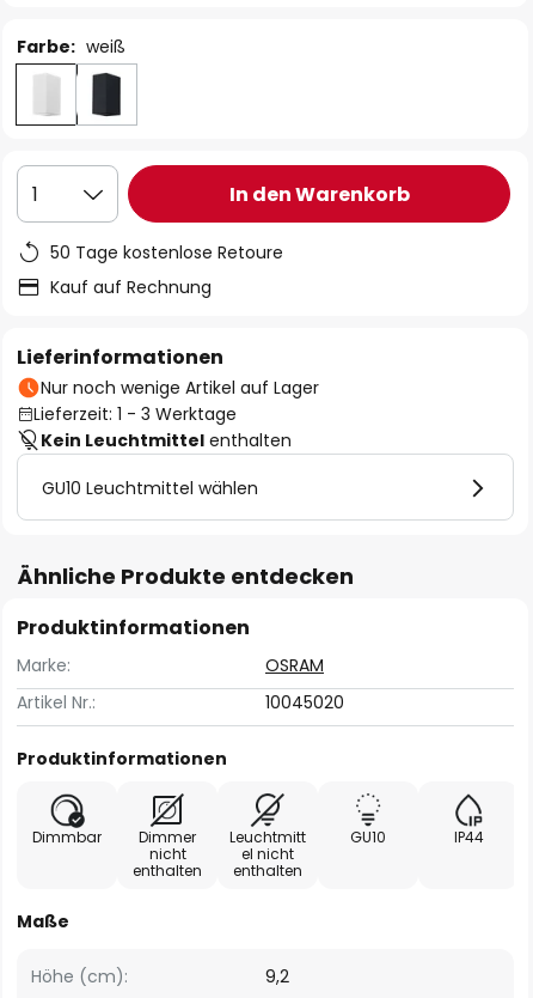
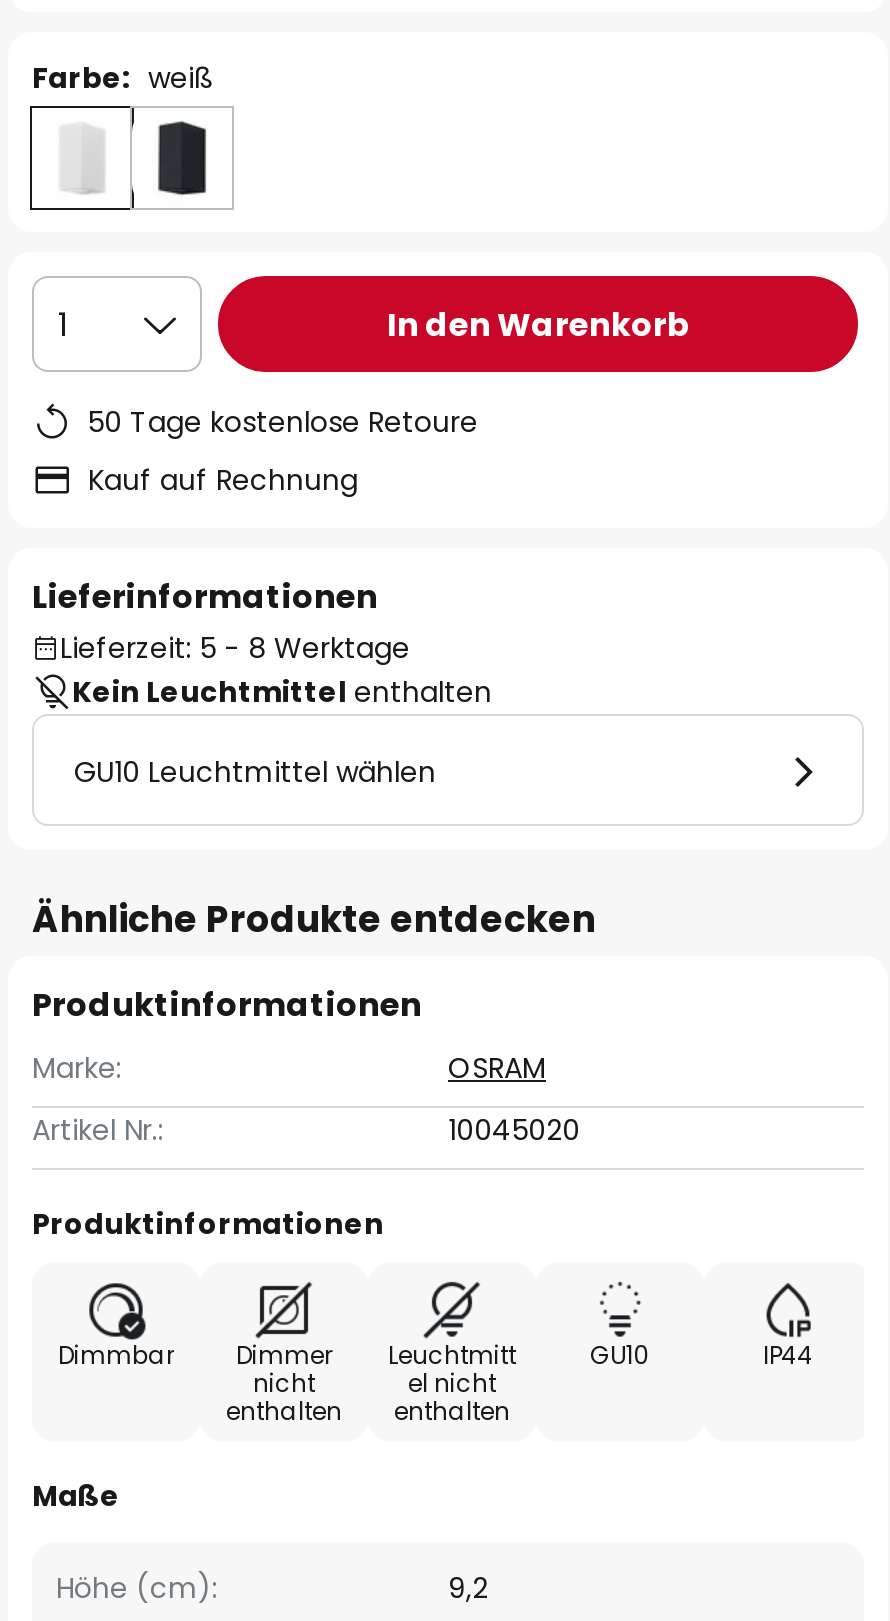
- Nur noch wenige Artikel auf Lager
- Lieferzeit: 1 - 3 Werktage
+ Lieferzeit: 5 - 8 Werktage
